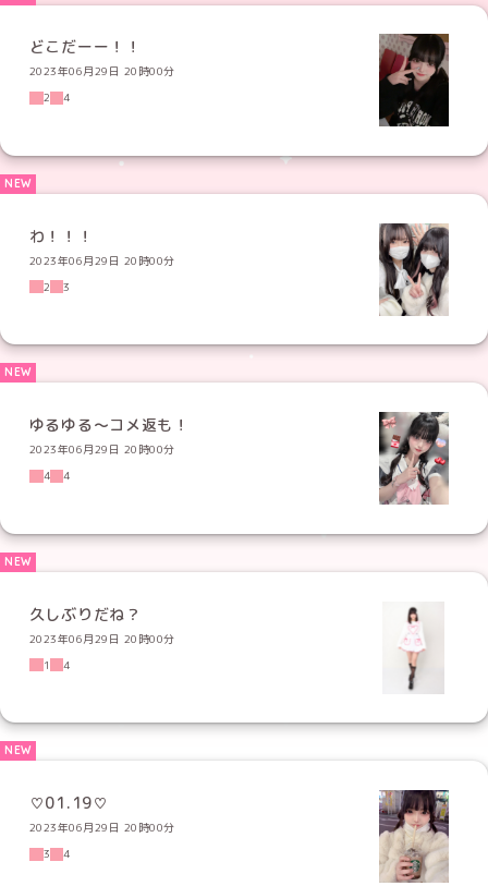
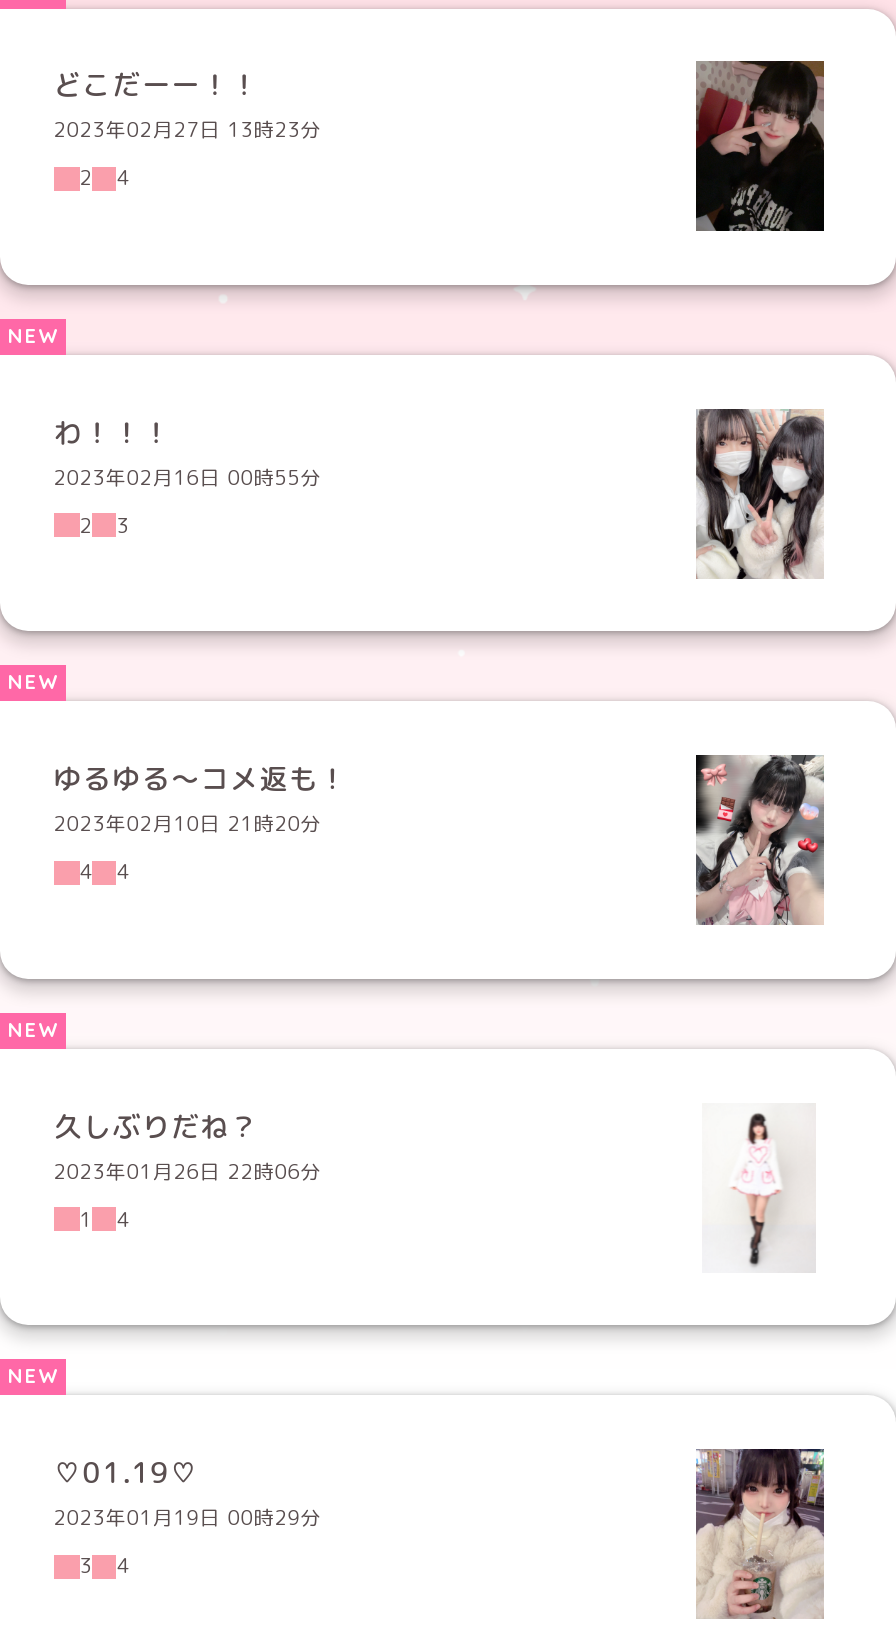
- 2023年06月29日 20時00分
+ 2023年02月27日 13時23分

- 2023年06月29日 20時00分
+ 2023年02月16日 00時55分

- 2023年06月29日 20時00分
+ 2023年02月10日 21時20分

- 2023年06月29日 20時00分
+ 2023年01月26日 22時06分

- 2023年06月29日 20時00分
+ 2023年01月19日 00時29分
